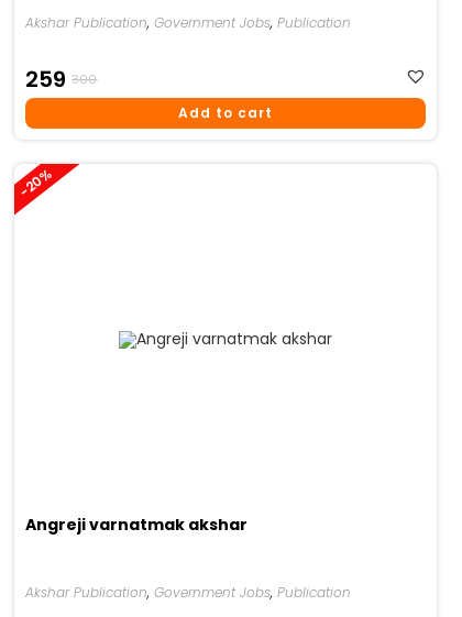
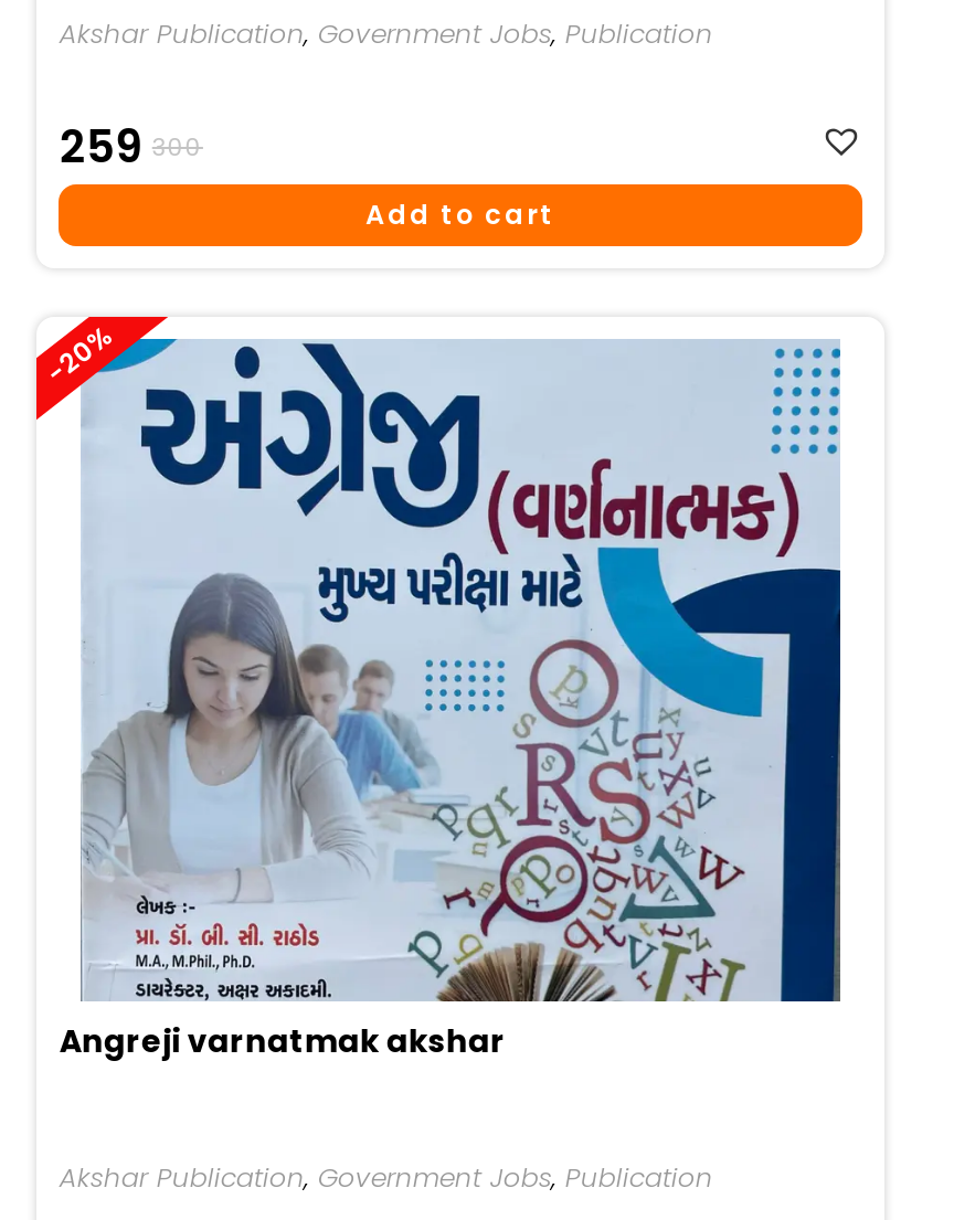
+ [image]
